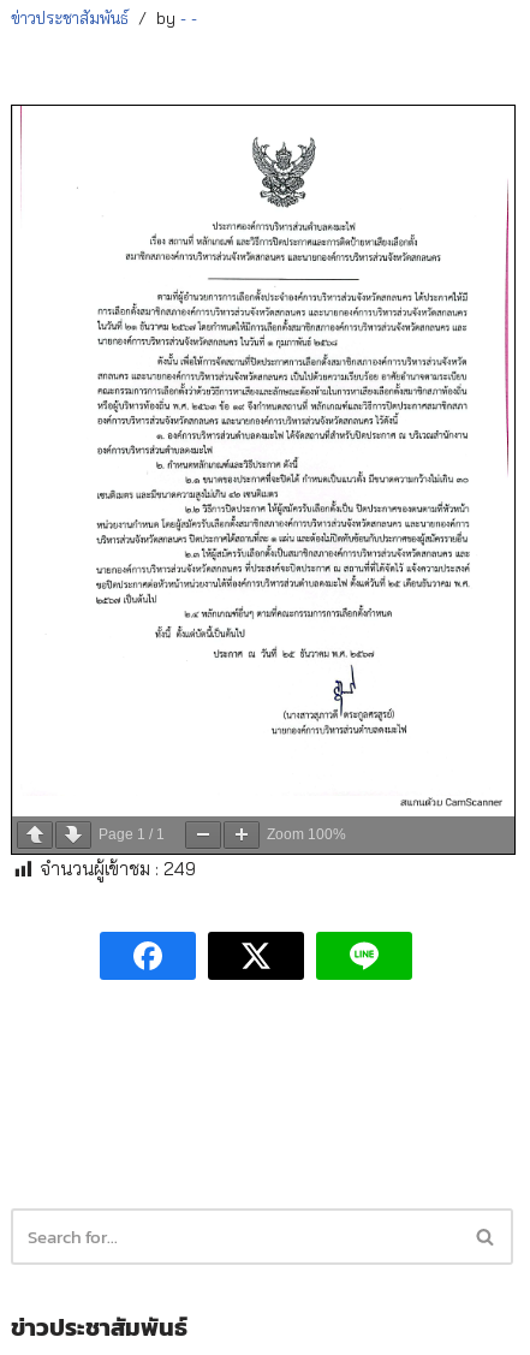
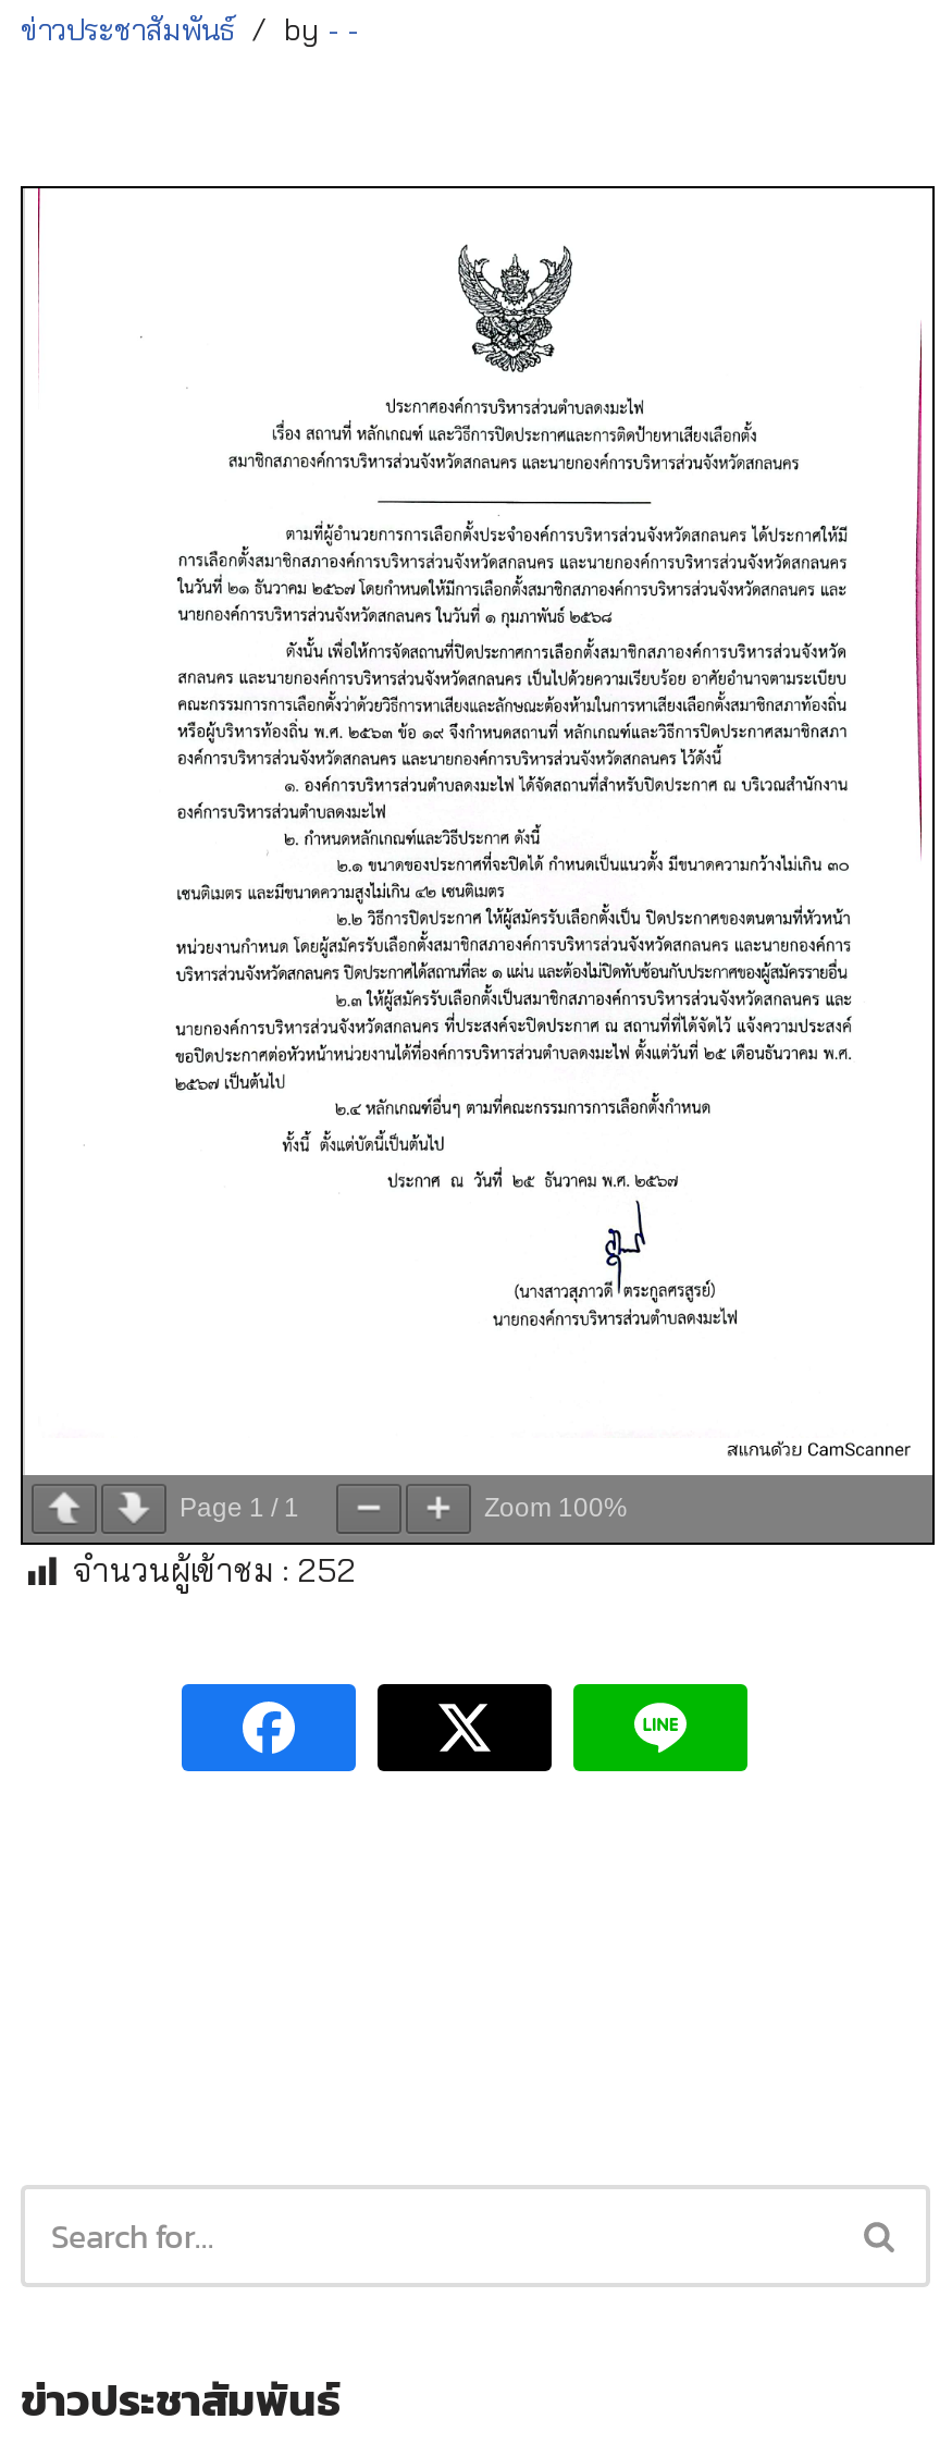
- จำนวนผู้เข้าชม : 249
+ จำนวนผู้เข้าชม : 252
